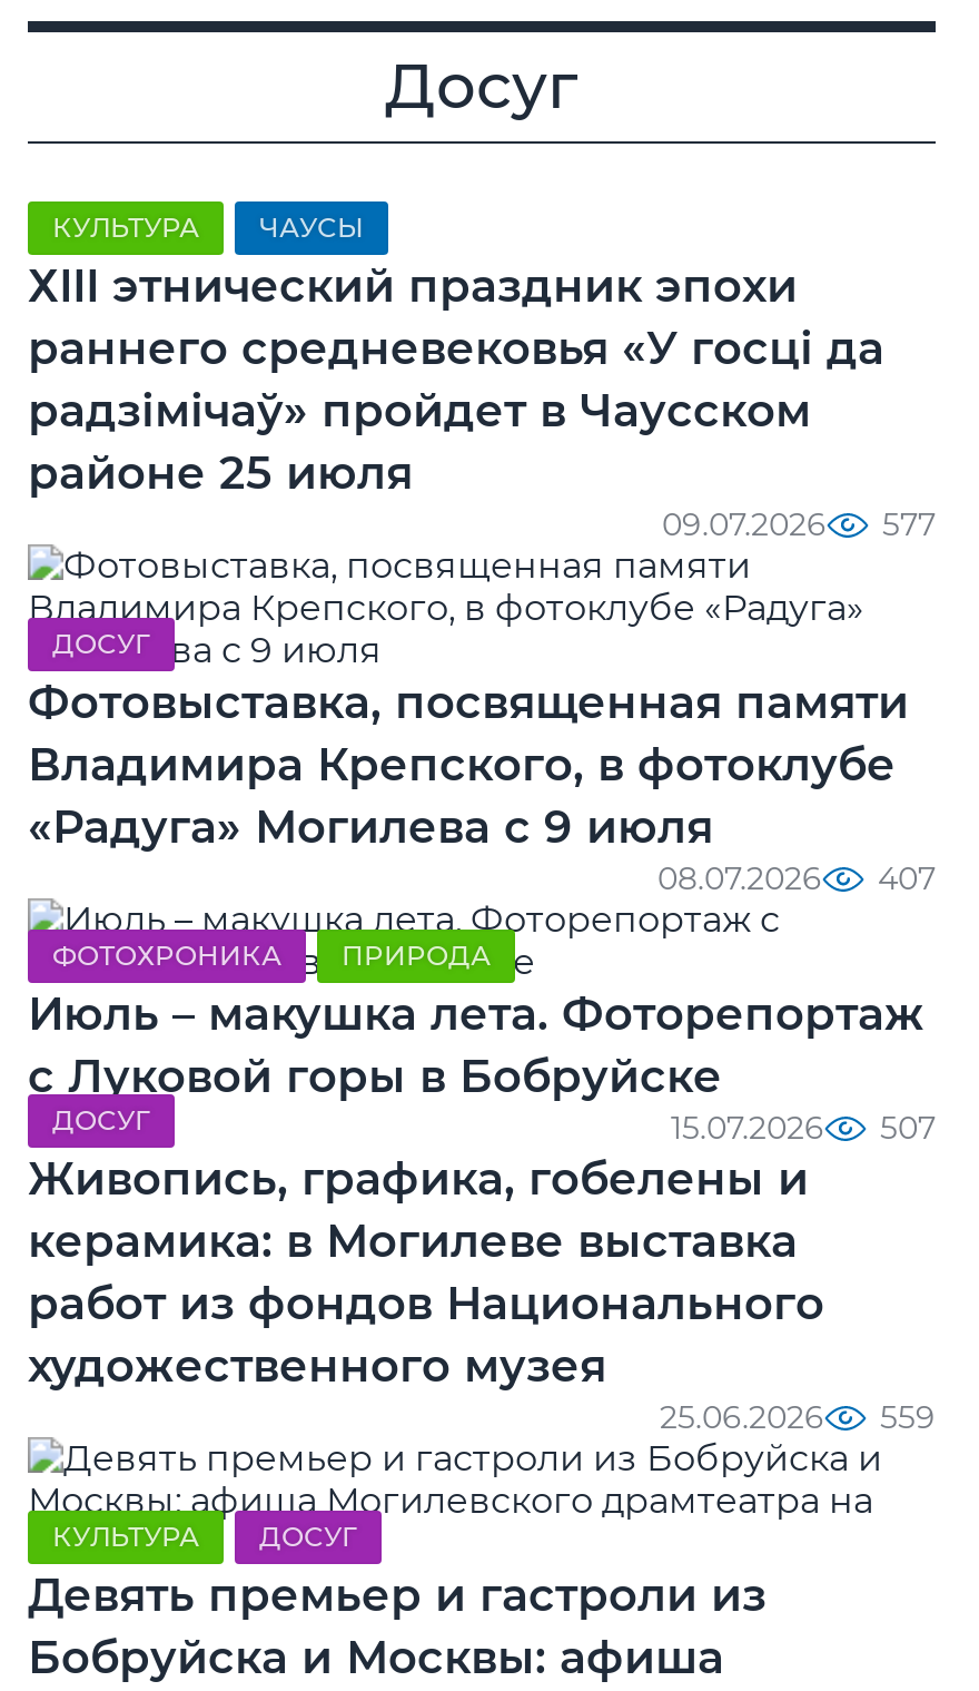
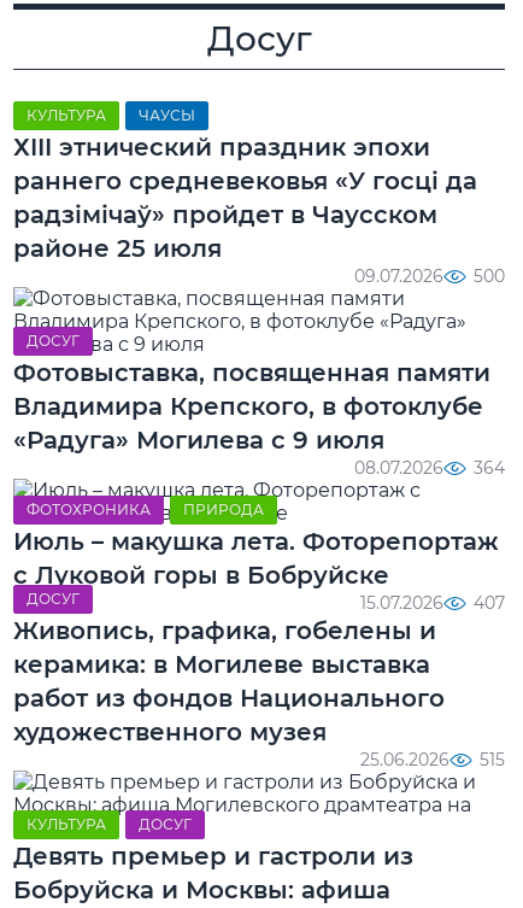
- 09.07.2026 577
+ 09.07.2026 500

- 08.07.2026 407
+ 08.07.2026 364

- 15.07.2026 507
+ 15.07.2026 407

- 25.06.2026 559
+ 25.06.2026 515
